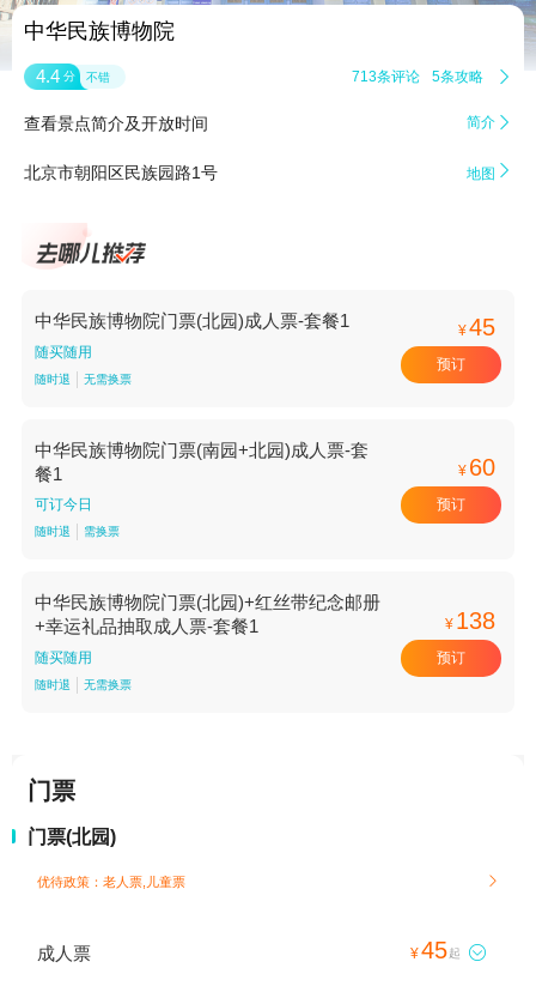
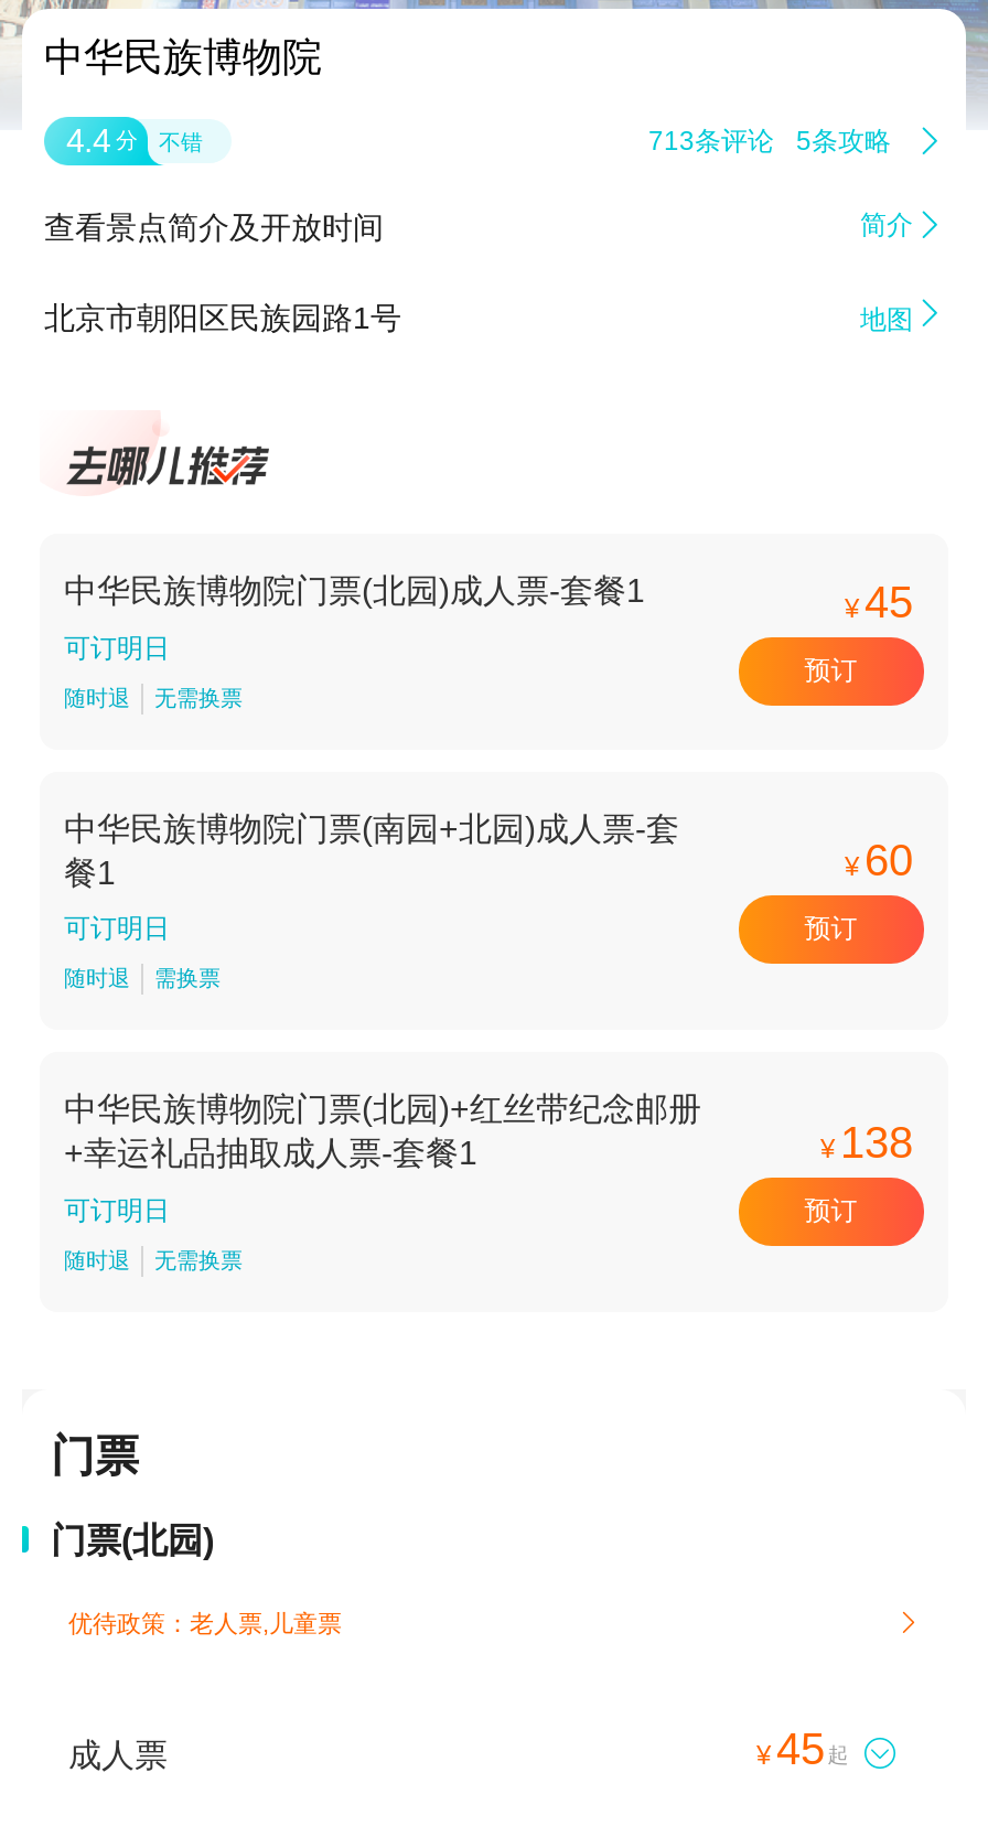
- 随买随用
+ 可订明日

- 可订今日
+ 可订明日

- 随买随用
+ 可订明日
